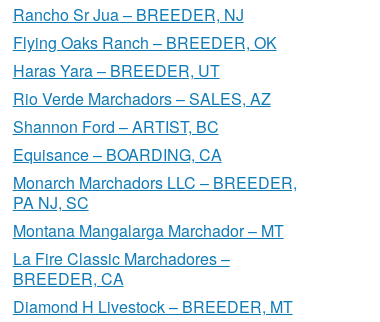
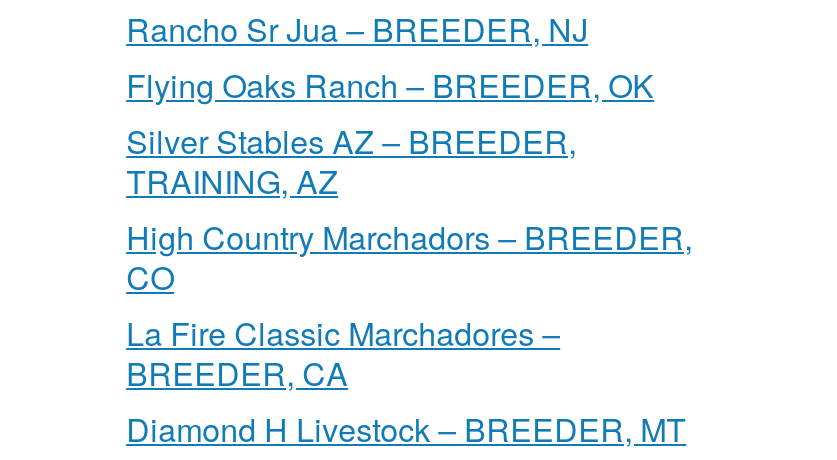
- Haras Yara – BREEDER, UT
- Rio Verde Marchadors – SALES, AZ
- Shannon Ford – ARTIST, BC
- Equisance – BOARDING, CA
- Monarch Marchadors LLC – BREEDER,
- PA NJ, SC
- Montana Mangalarga Marchador – MT
+ Silver Stables AZ – BREEDER,
+ TRAINING, AZ
+ High Country Marchadors – BREEDER,
+ CO
